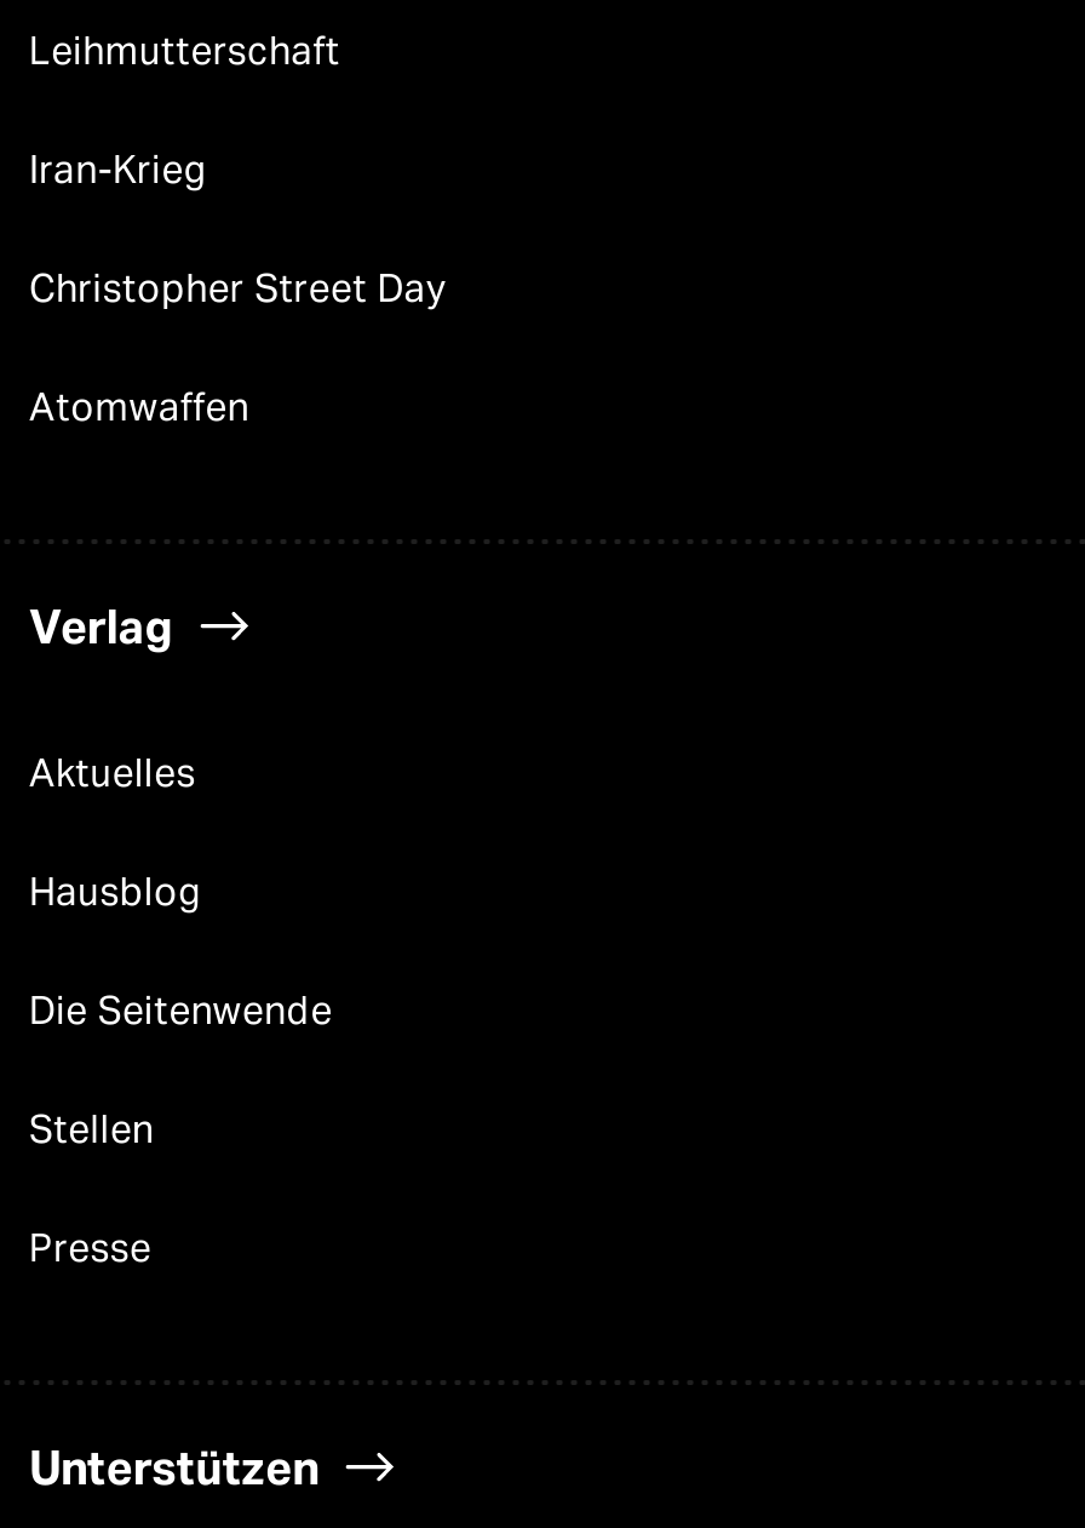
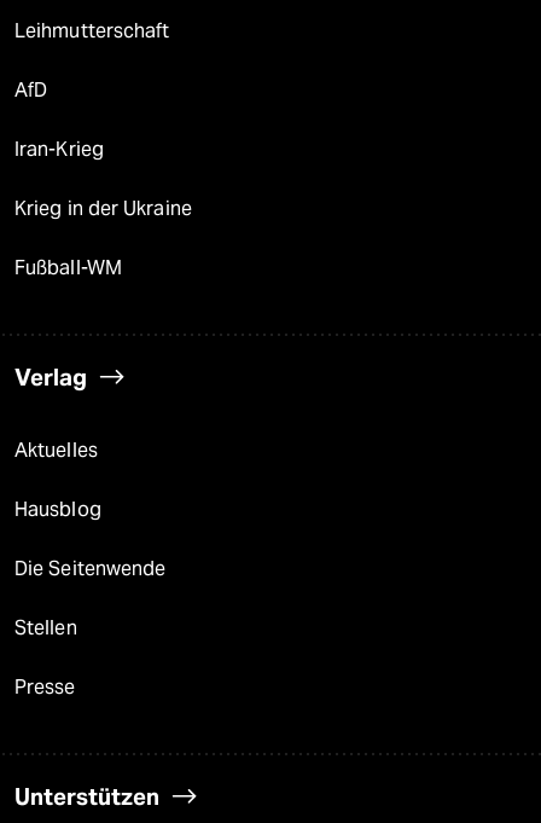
+ AfD

- Christopher Street Day
+ Krieg in der Ukraine

- Atomwaffen
+ Fußball-WM
